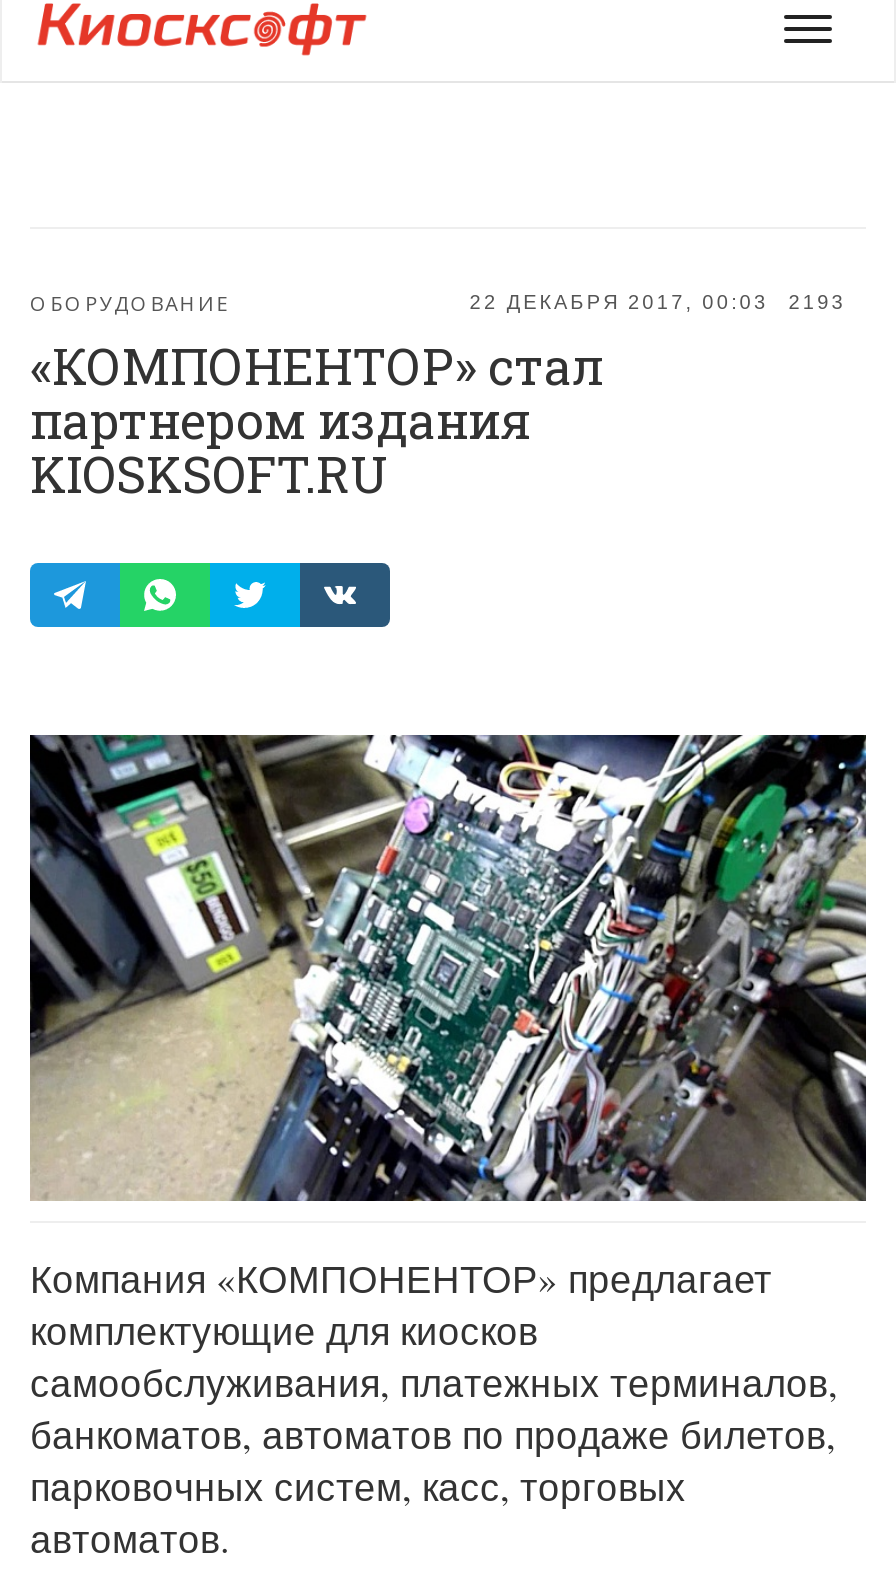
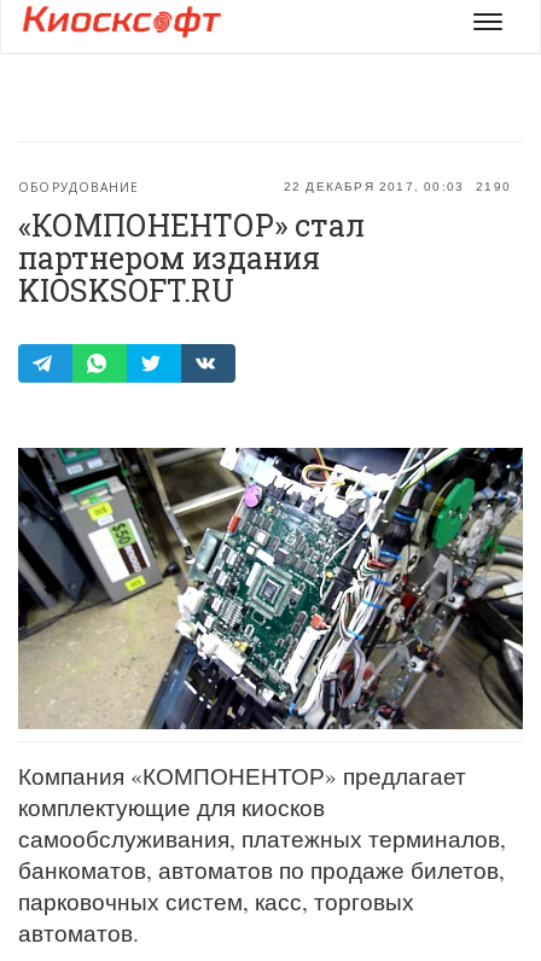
- 22 ДЕКАБРЯ 2017, 00:03 2193
+ 22 ДЕКАБРЯ 2017, 00:03 2190
